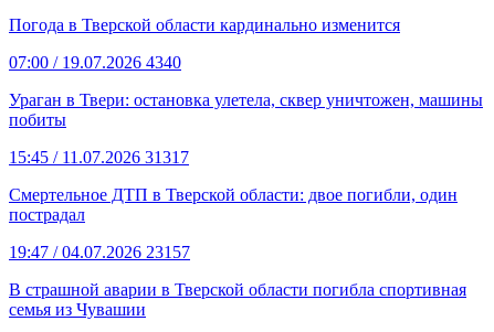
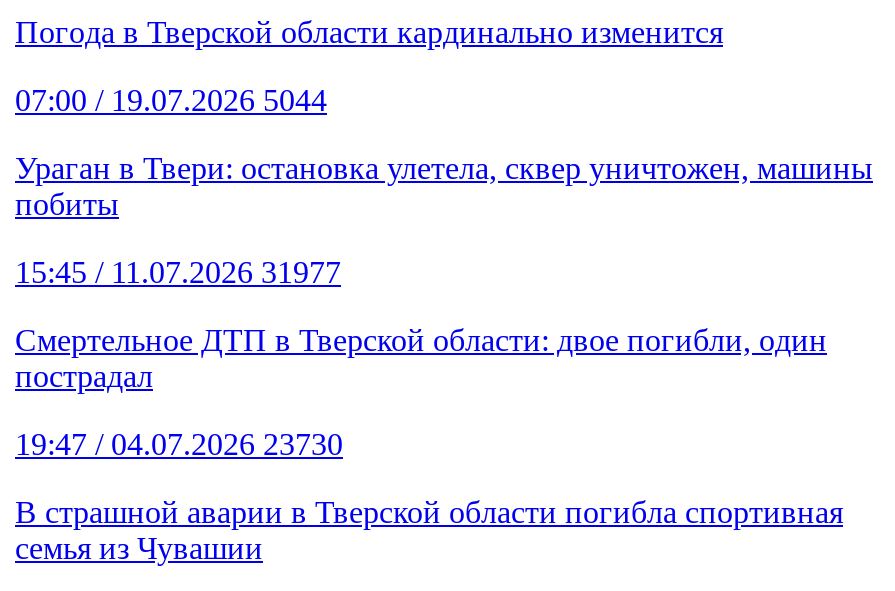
- 07:00 / 19.07.2026 4340
+ 07:00 / 19.07.2026 5044

- 15:45 / 11.07.2026 31317
+ 15:45 / 11.07.2026 31977

- 19:47 / 04.07.2026 23157
+ 19:47 / 04.07.2026 23730
